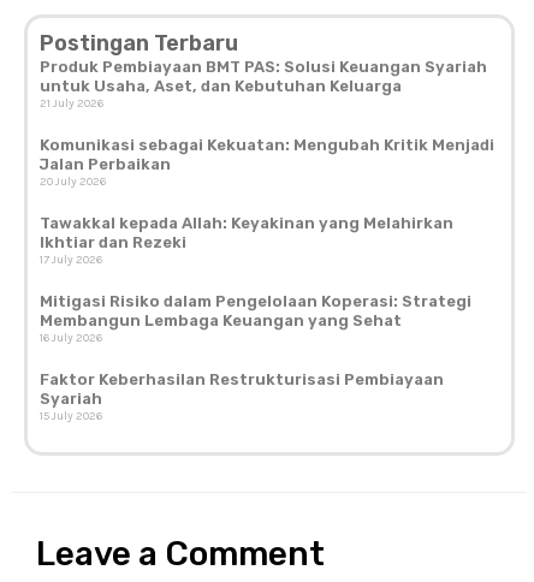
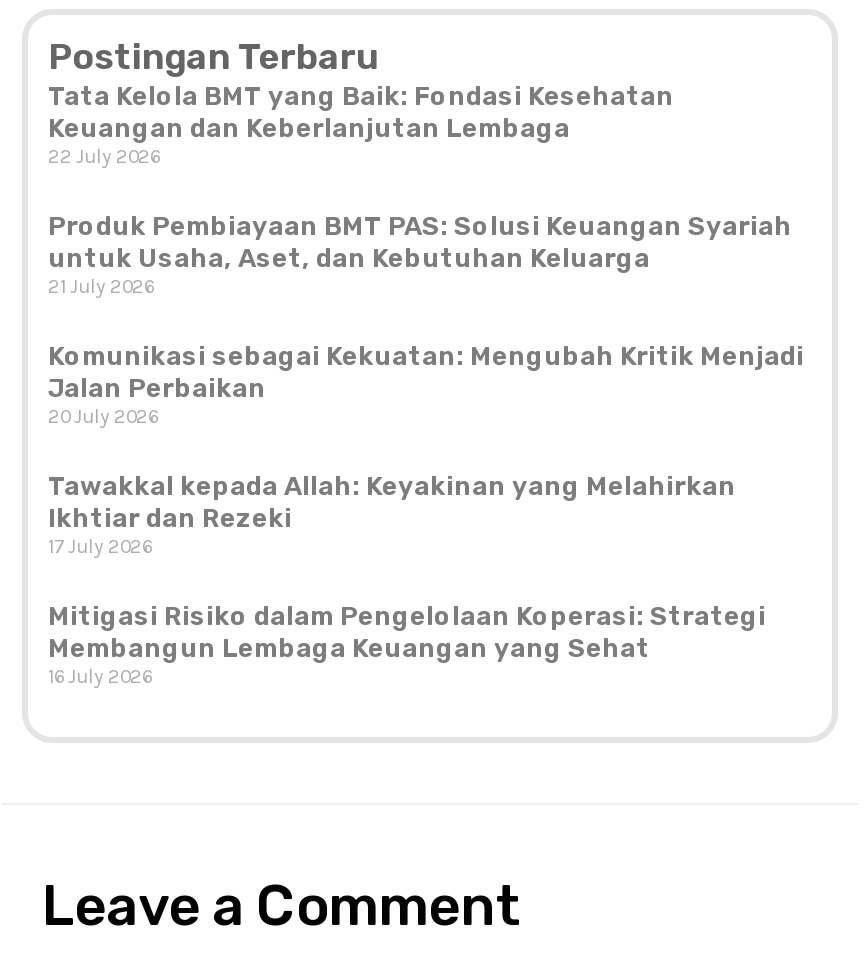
+ Tata Kelola BMT yang Baik: Fondasi Kesehatan
+ Keuangan dan Keberlanjutan Lembaga
+ 22 July 2026

moved down: Produk Pembiayaan BMT PAS: Solusi Keuangan Syariah | untuk Usaha, Aset, dan Kebutuhan Keluarga | 21 July 2026 | ... | Membangun Lembaga Keuangan yang Sehat | 16 July 2026

- Faktor Keberhasilan Restrukturisasi Pembiayaan
- Syariah
- 15 July 2026
